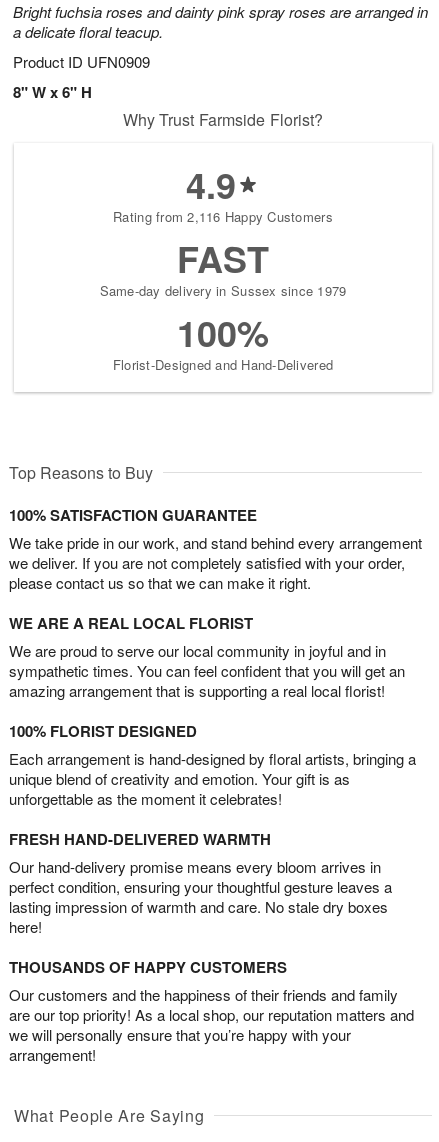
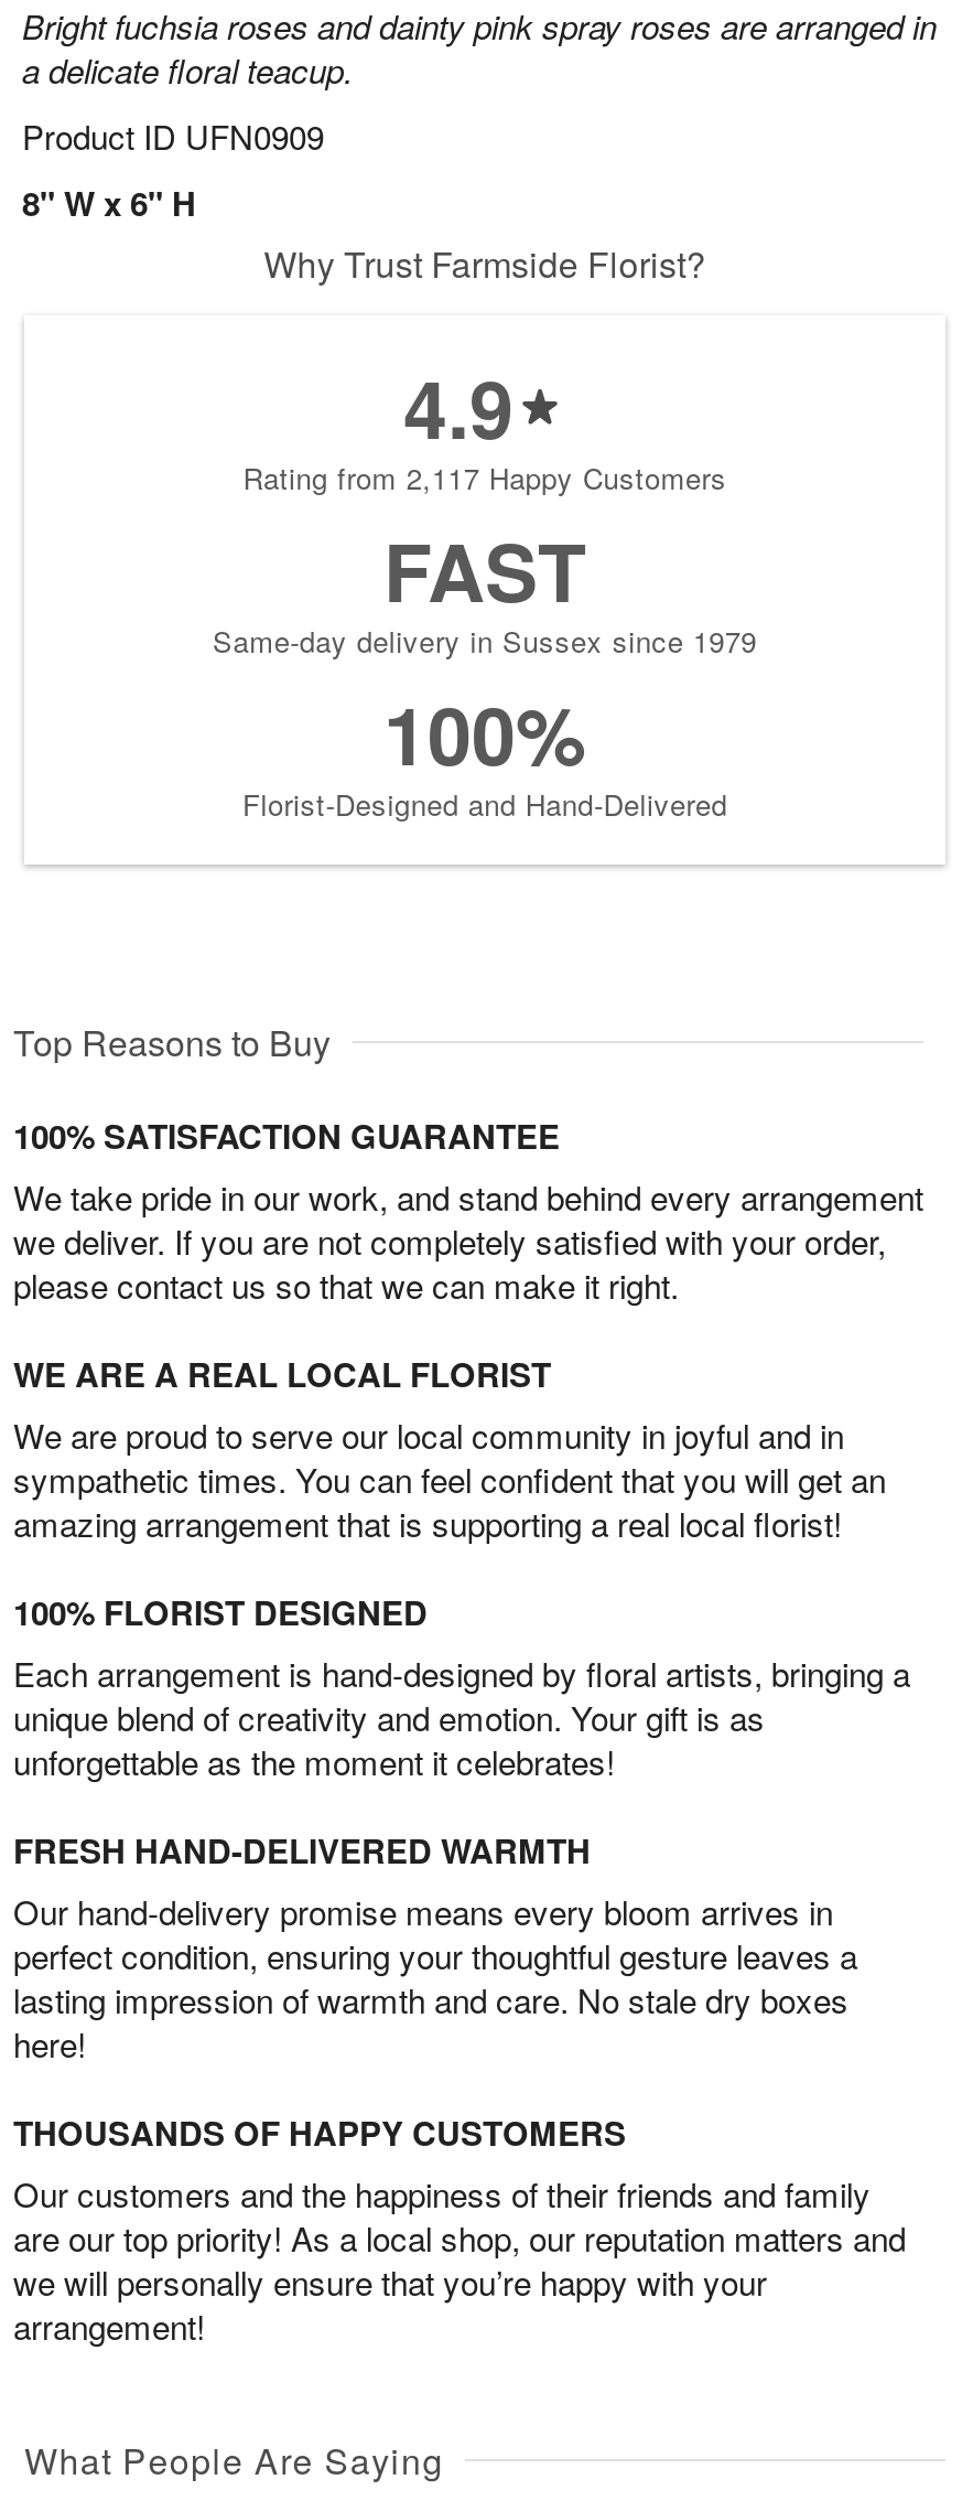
- Rating from 2,116 Happy Customers
+ Rating from 2,117 Happy Customers
